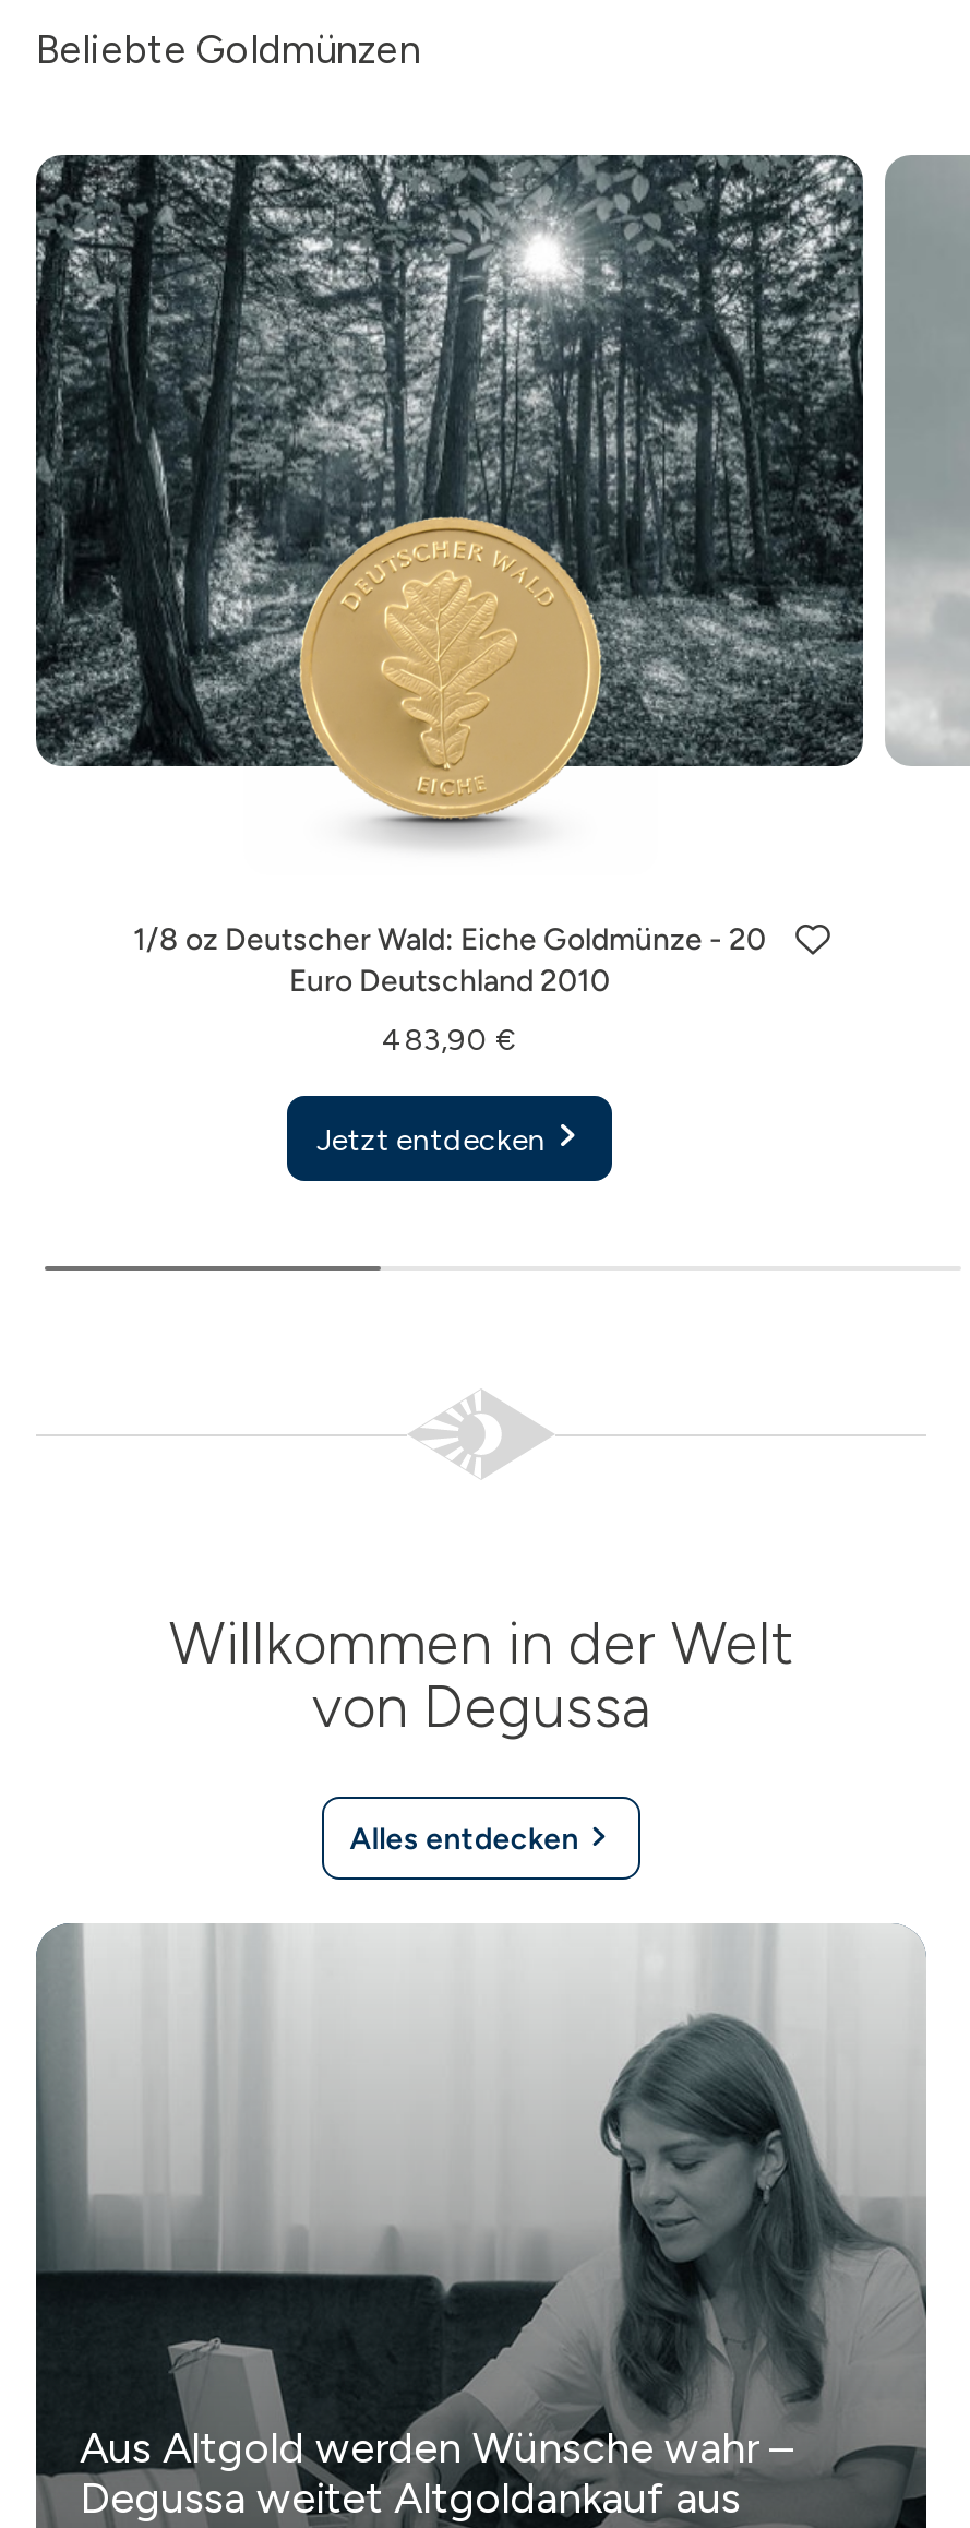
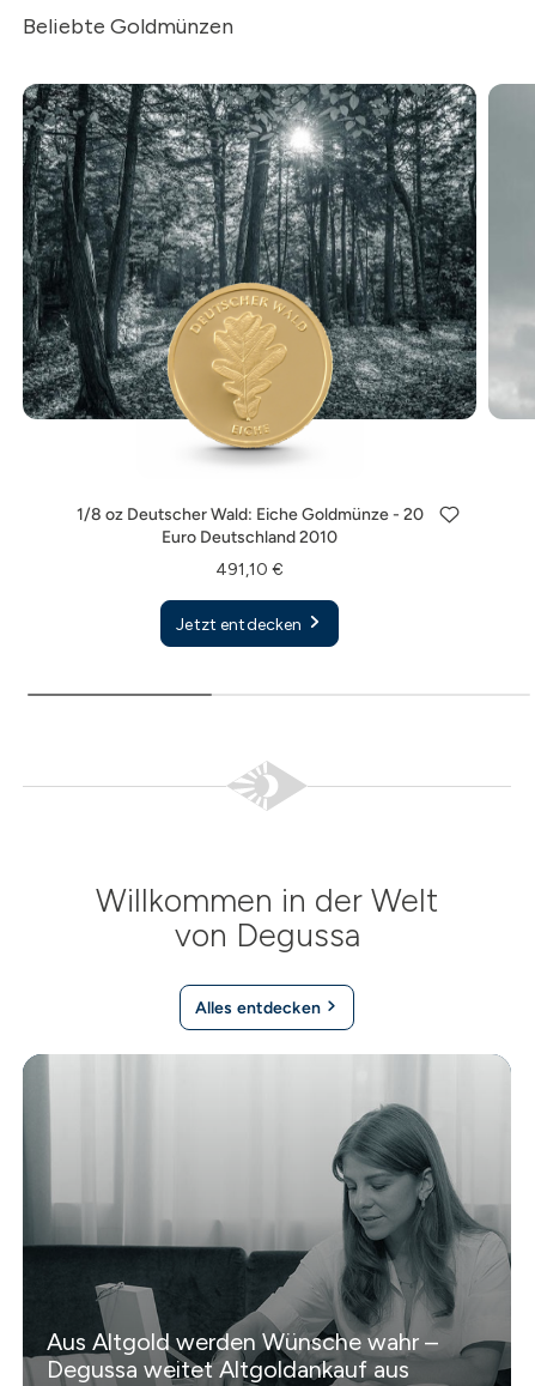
- 483,90 €
+ 491,10 €
